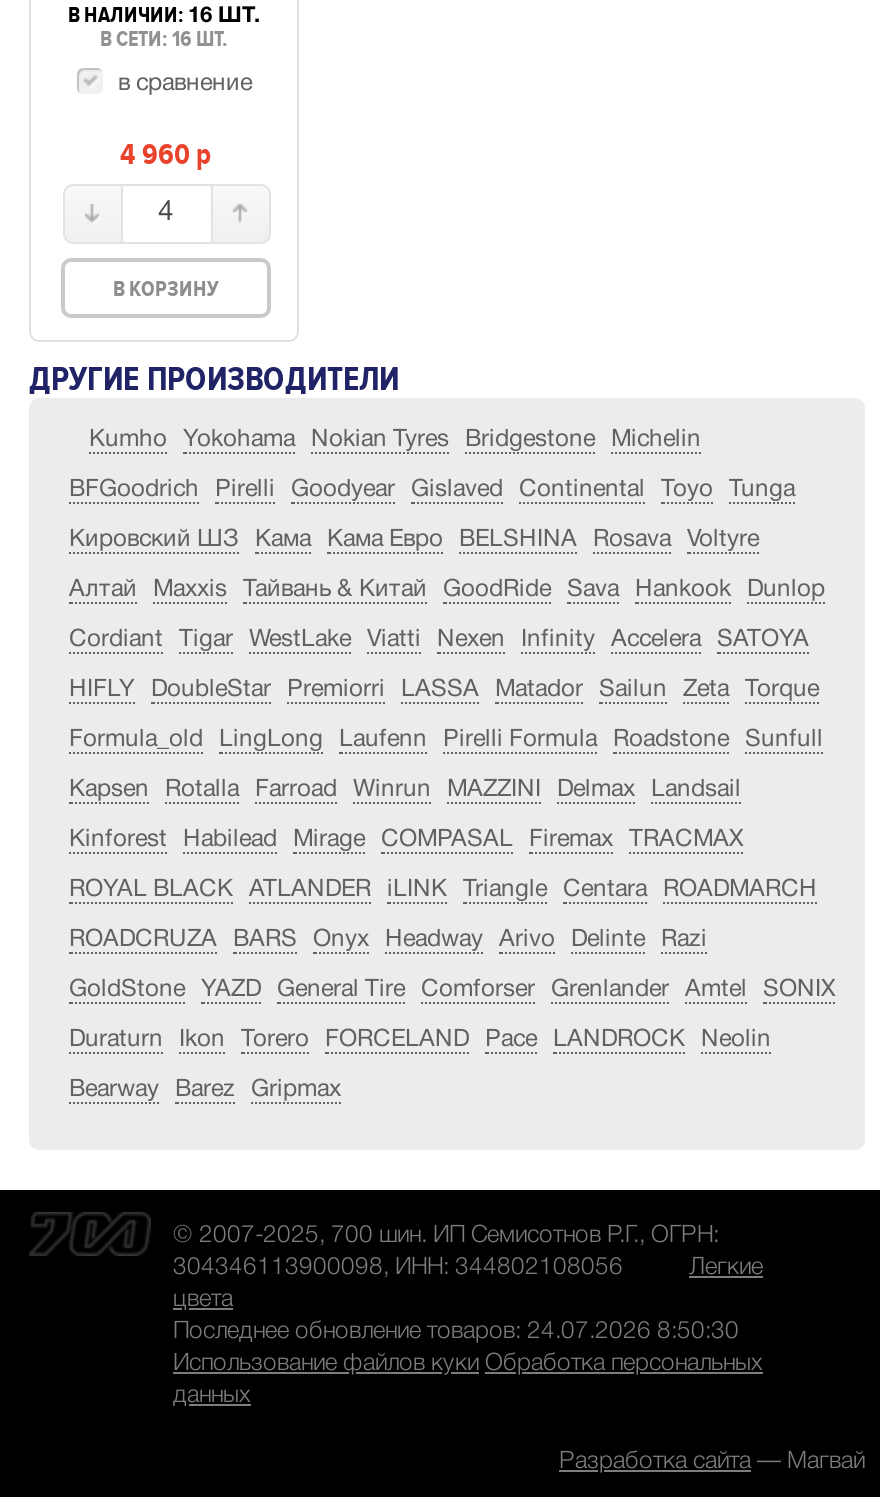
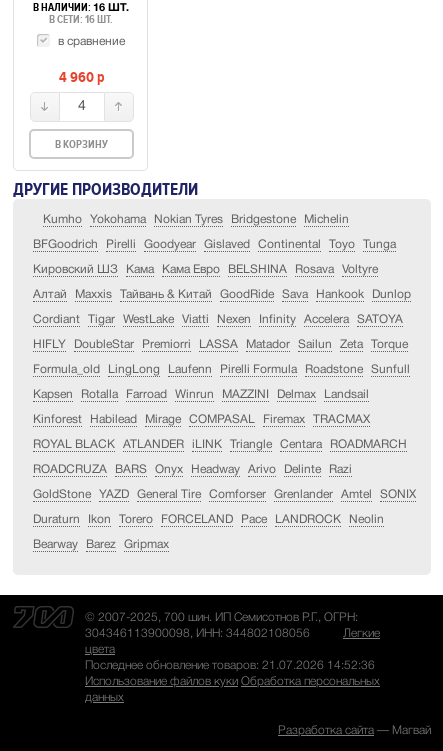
- Последнее обновление товаров: 24.07.2026 8:50:30
+ Последнее обновление товаров: 21.07.2026 14:52:36
